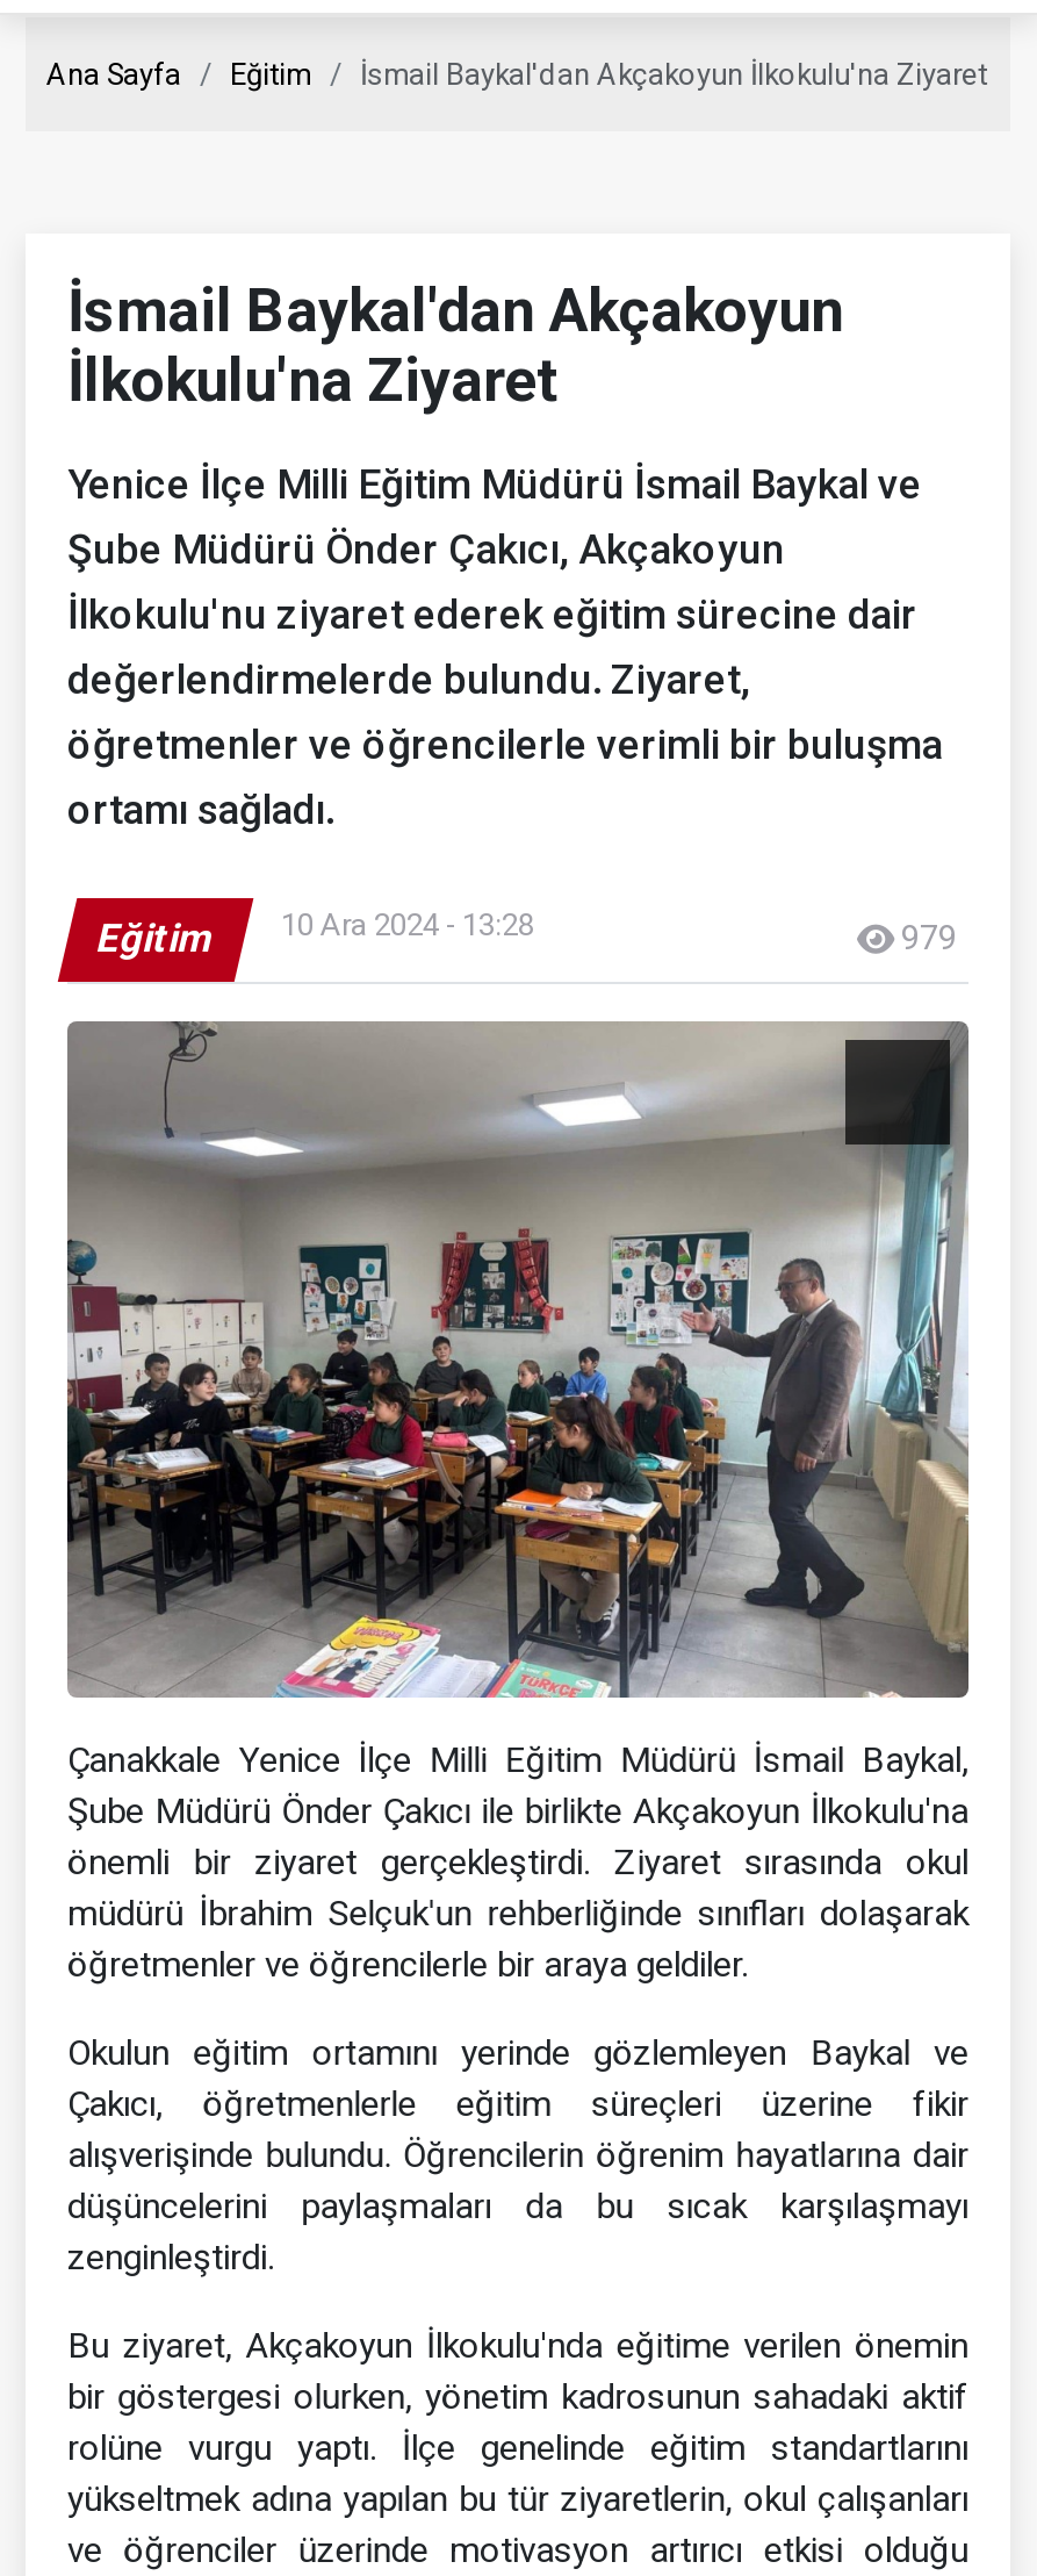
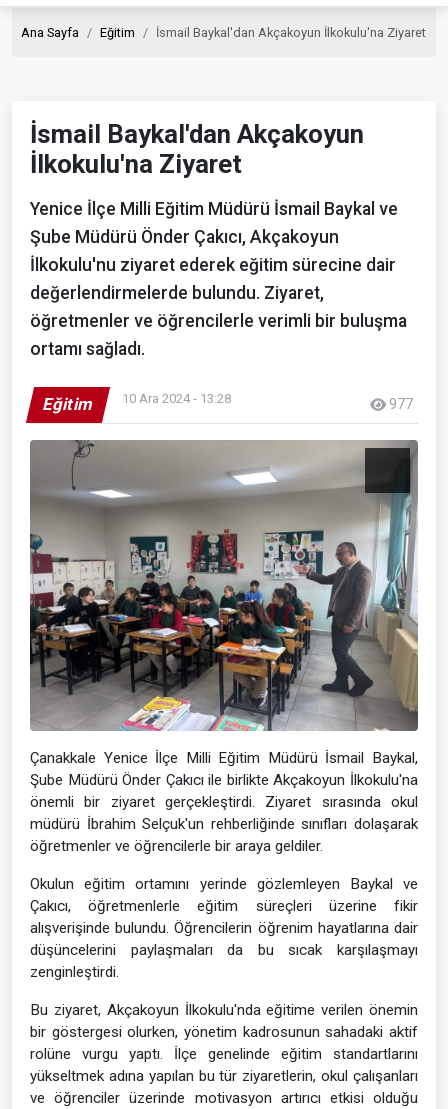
- 979
+ 977
